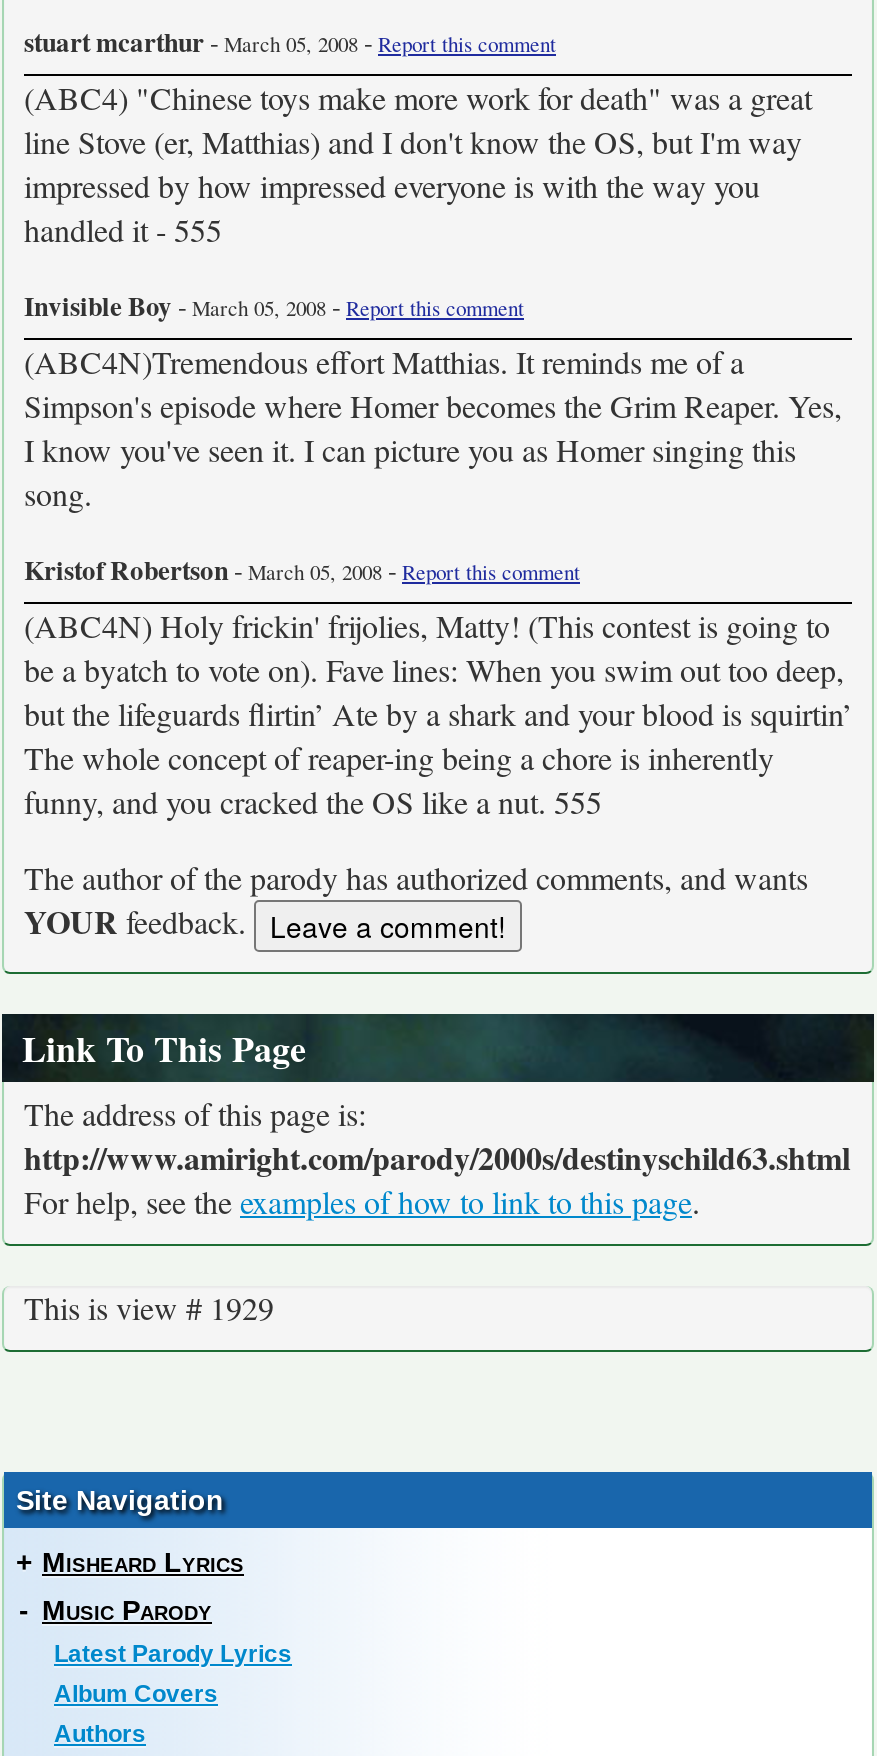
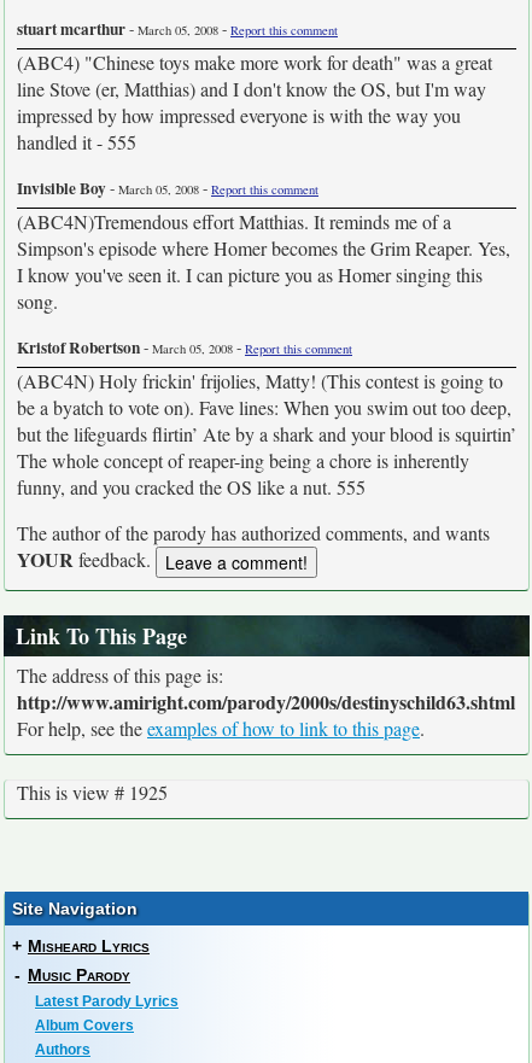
- This is view # 1929
+ This is view # 1925
